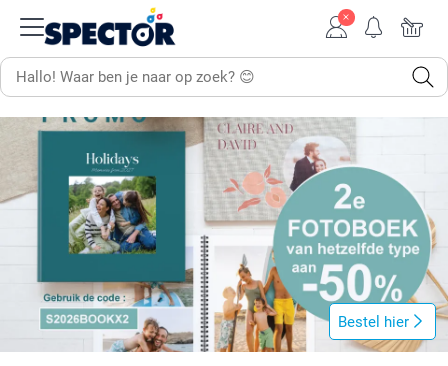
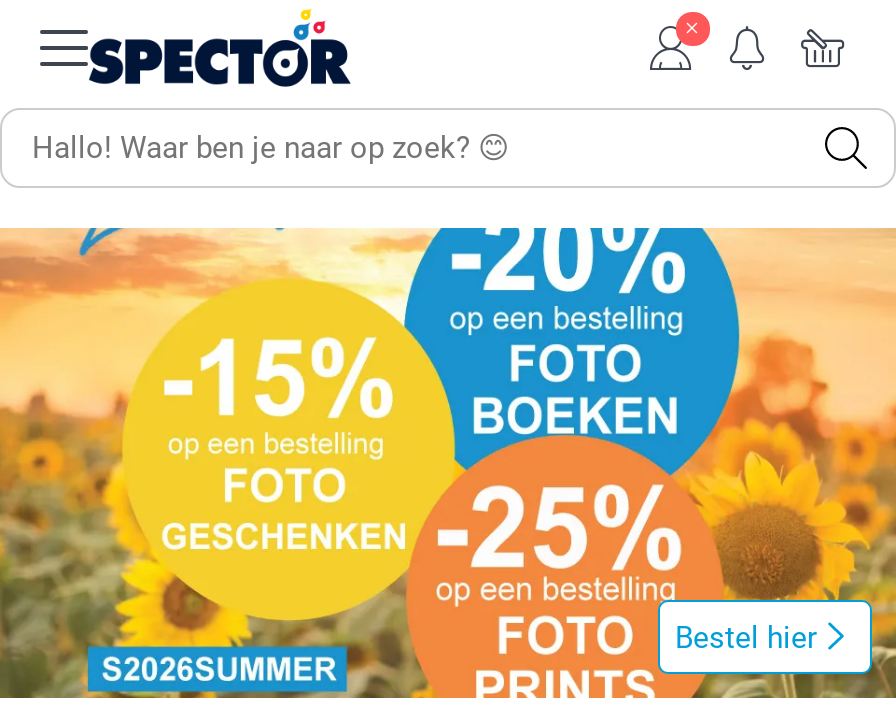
- [image]
+ [image]
